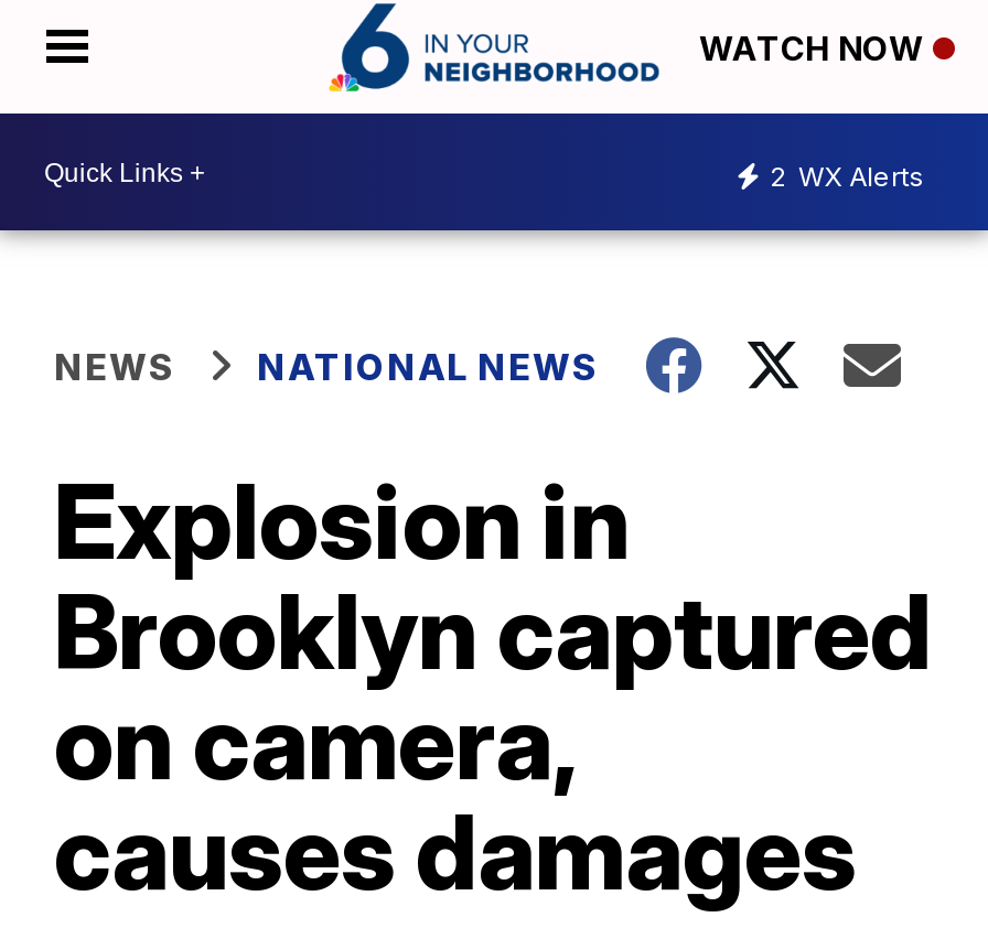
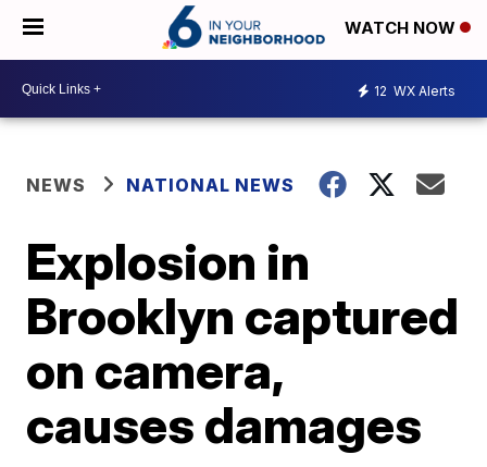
- 2 WX Alerts
+ 12 WX Alerts
